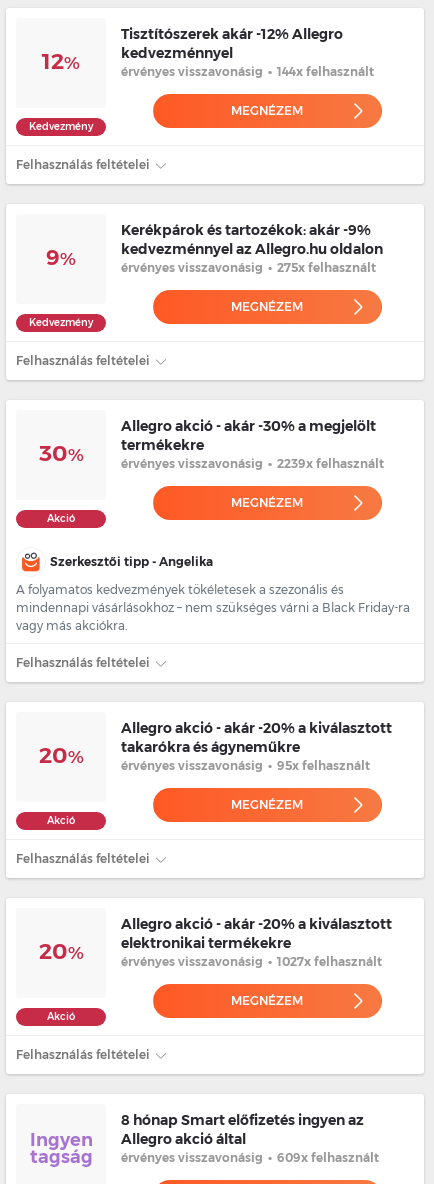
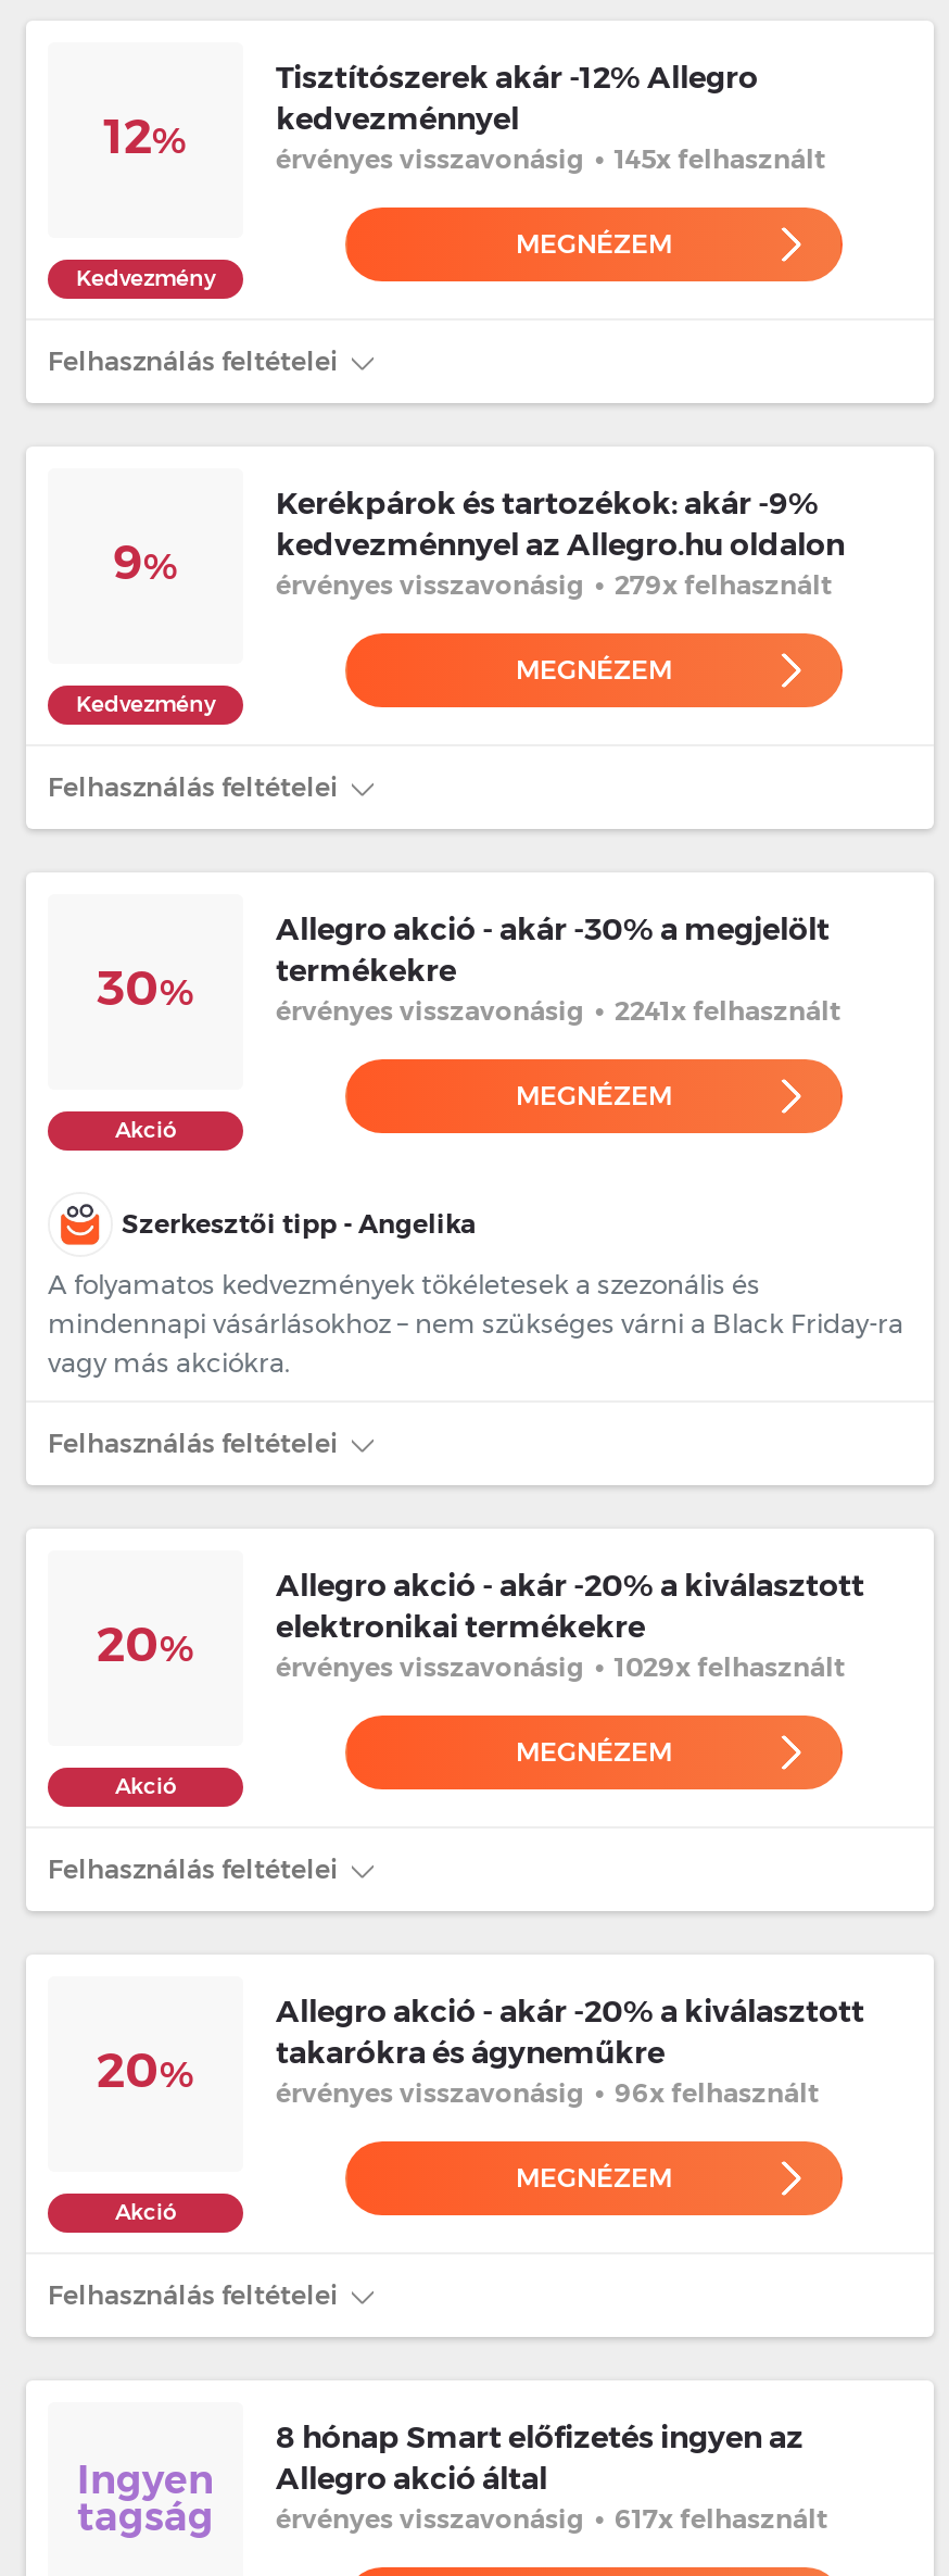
- érvényes visszavonásig • 144x felhasznált
+ érvényes visszavonásig • 145x felhasznált

- érvényes visszavonásig • 275x felhasznált
+ érvényes visszavonásig • 279x felhasznált

- érvényes visszavonásig • 2239x felhasznált
+ érvényes visszavonásig • 2241x felhasznált

moved down: takarókra és ágyneműkre

- érvényes visszavonásig • 95x felhasznált
+ érvényes visszavonásig • 1029x felhasznált

moved up: elektronikai termékekre

- érvényes visszavonásig • 1027x felhasznált
+ érvényes visszavonásig • 96x felhasznált

- érvényes visszavonásig • 609x felhasznált
+ érvényes visszavonásig • 617x felhasznált
